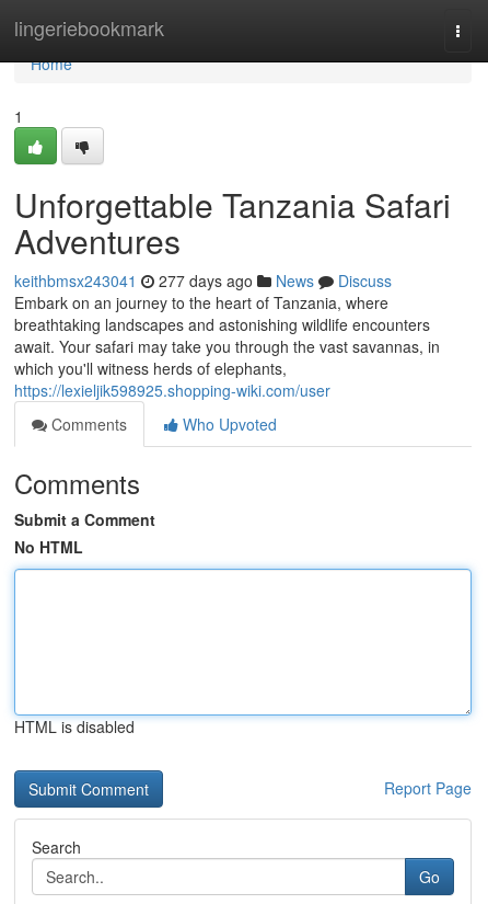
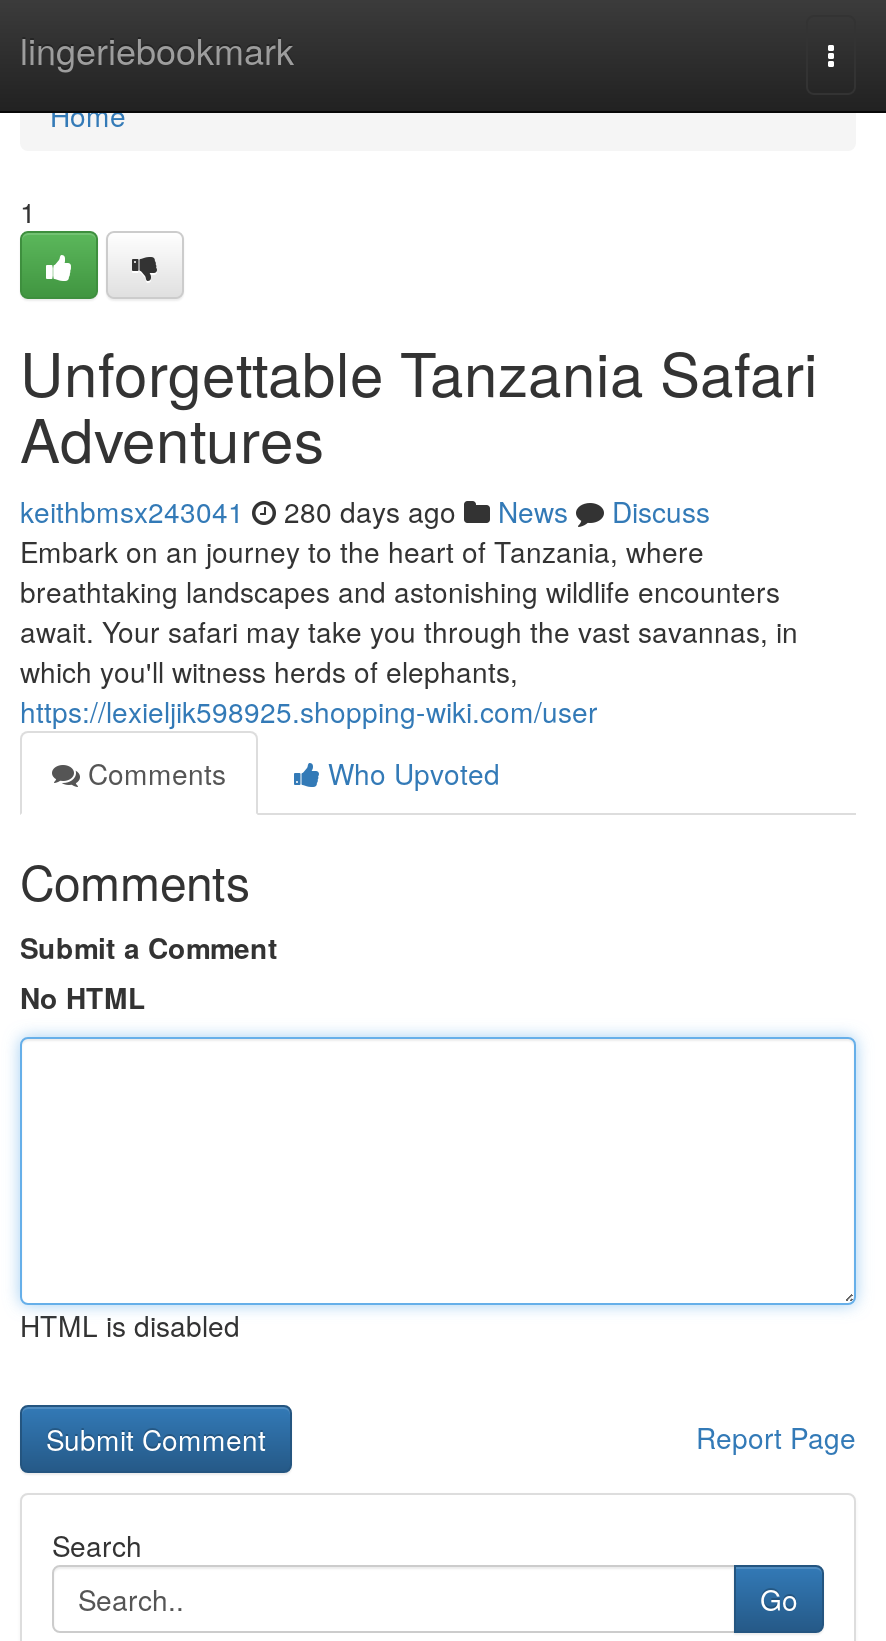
- keithbmsx243041 277 days ago News Discuss
+ keithbmsx243041 280 days ago News Discuss
